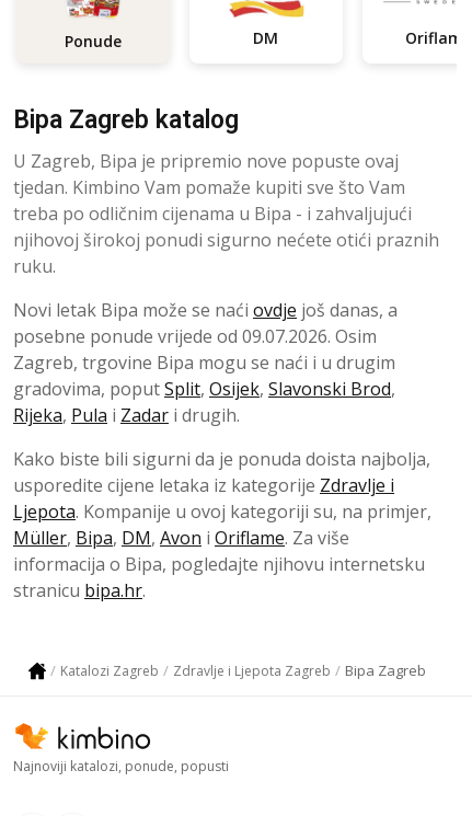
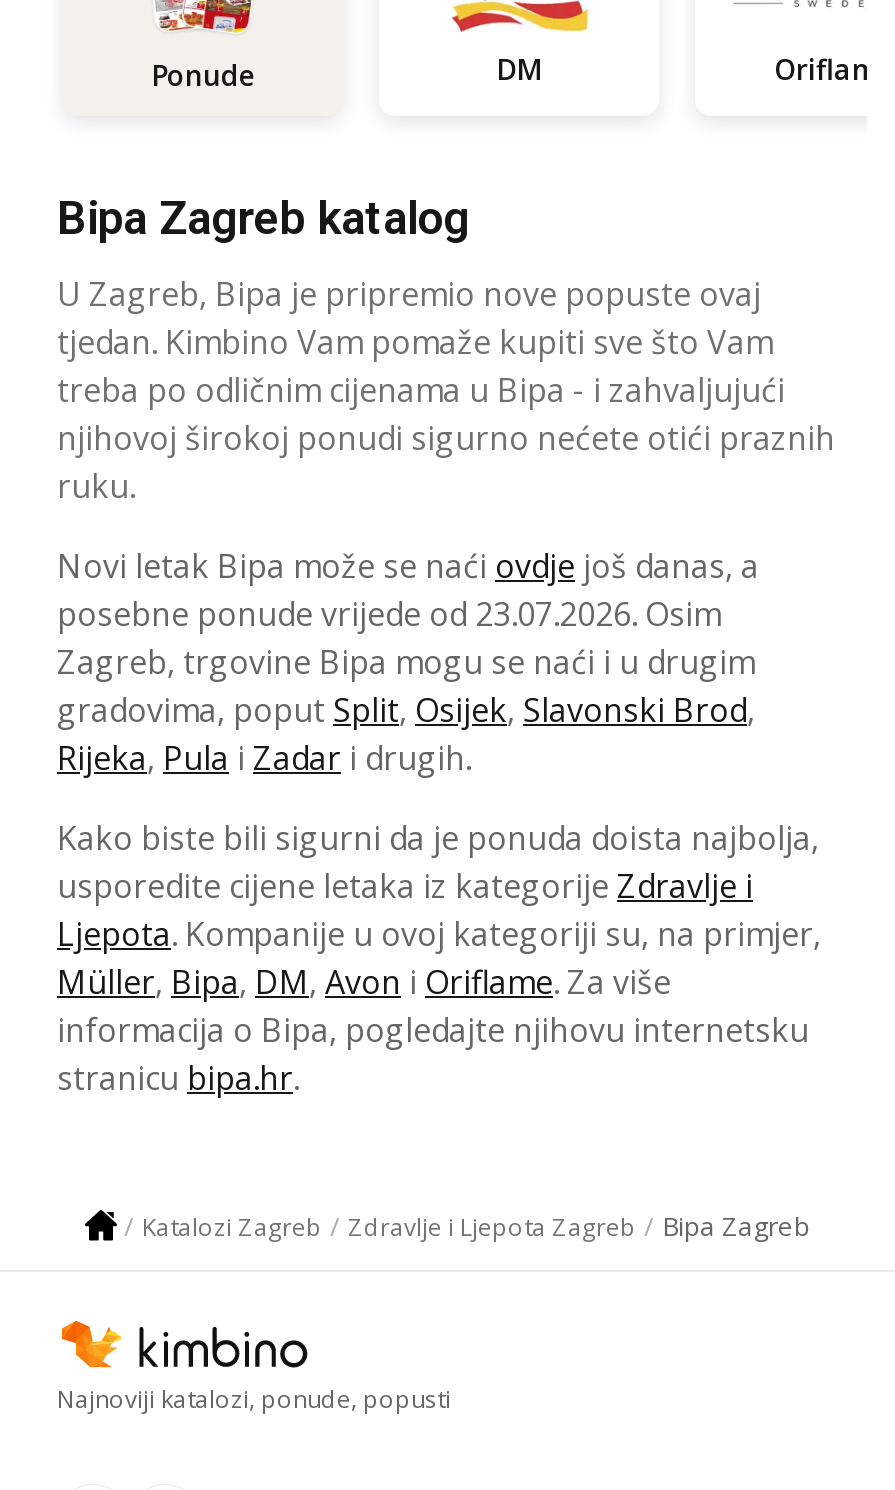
- posebne ponude vrijede od 09.07.2026. Osim
+ posebne ponude vrijede od 23.07.2026. Osim
